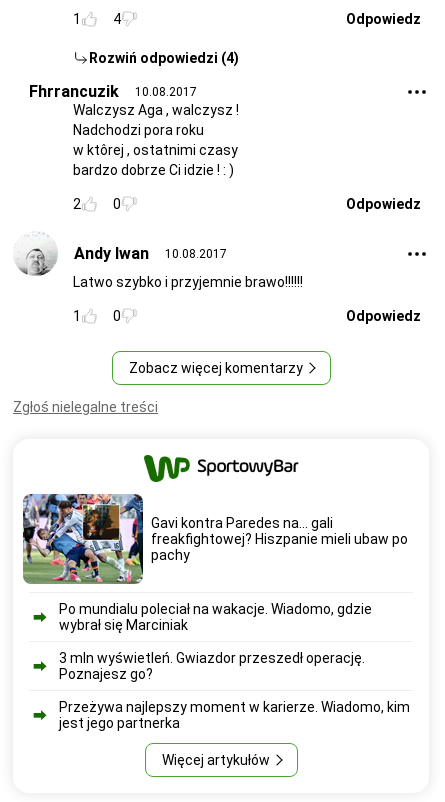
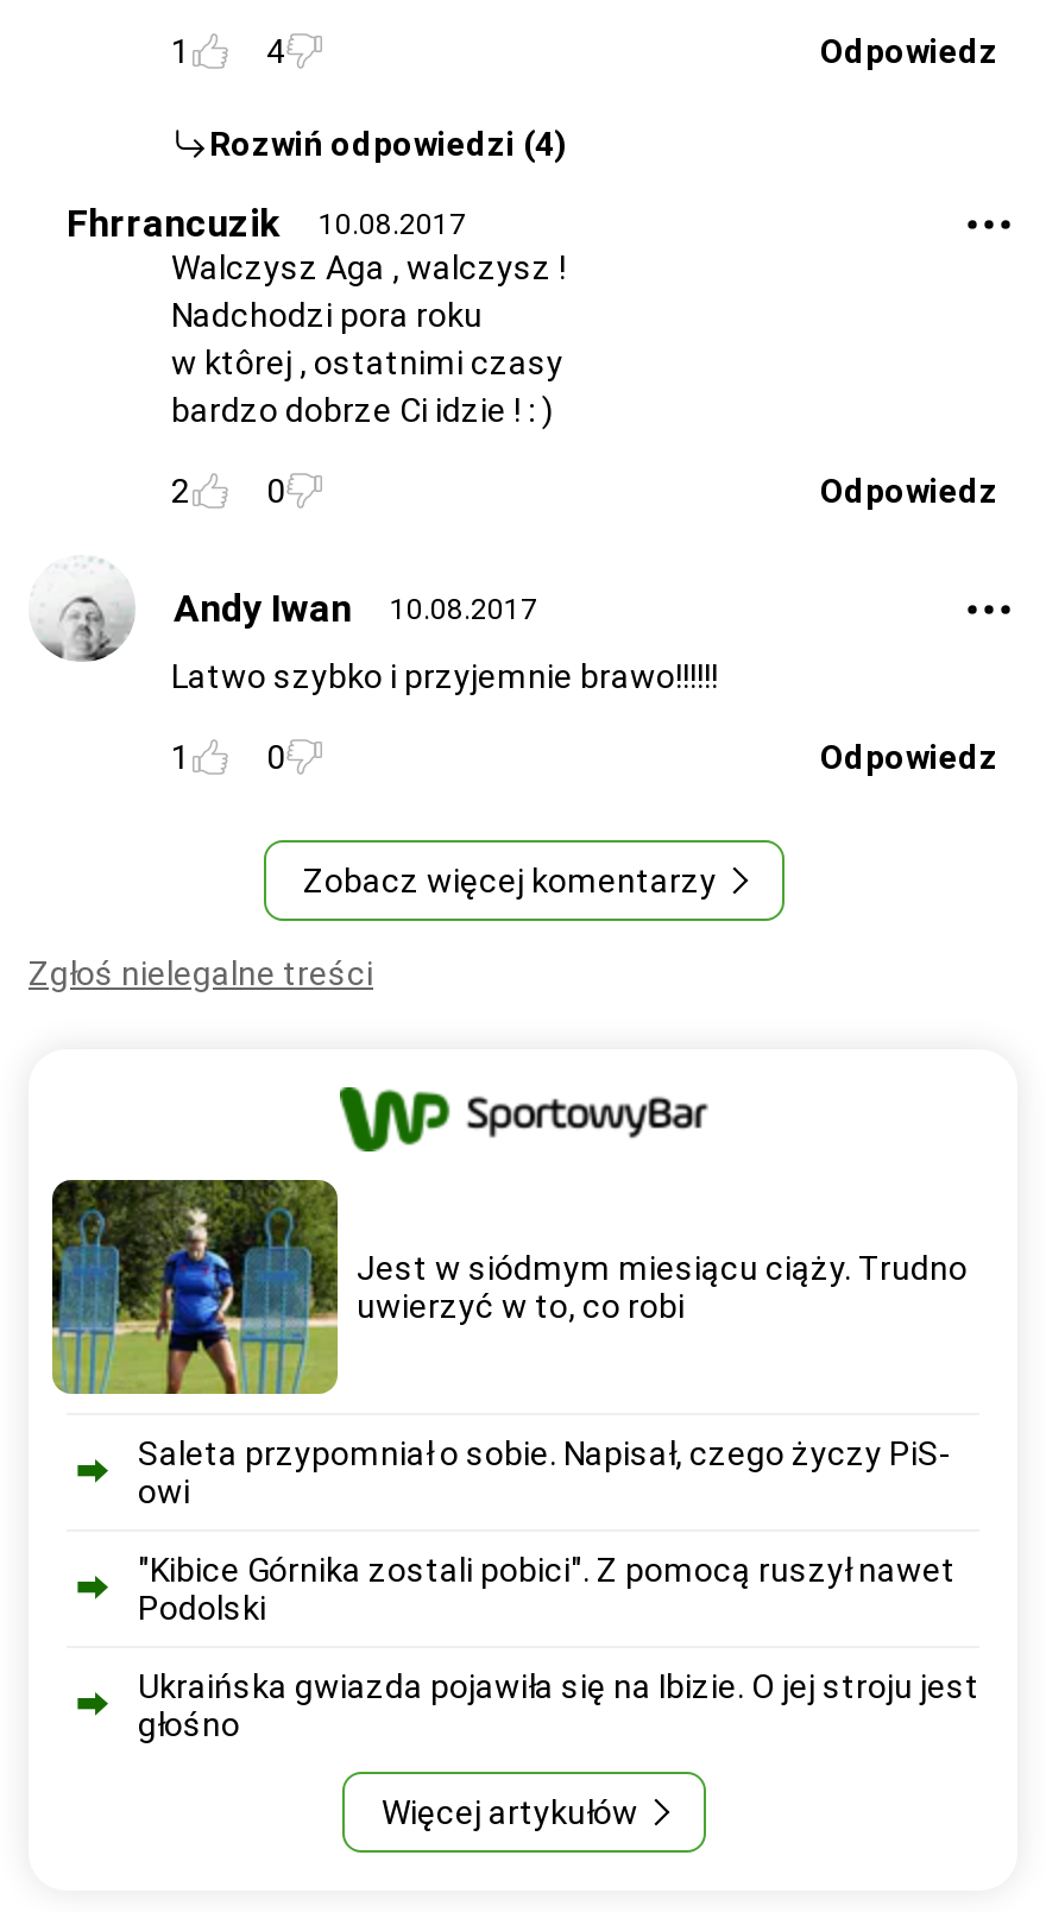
- [image]
- Gavi kontra Paredes na... gali
- freakfightowej? Hiszpanie mieli ubaw po
- pachy
+ [image]
+ Jest w siódmym miesiącu ciąży. Trudno
+ uwierzyć w to, co robi

- Po mundialu poleciał na wakacje. Wiadomo, gdzie
- wybrał się Marciniak
+ Saleta przypomniał o sobie. Napisał, czego życzy PiS-
+ owi

- 3 mln wyświetleń. Gwiazdor przeszedł operację.
- Poznajesz go?
+ "Kibice Górnika zostali pobici". Z pomocą ruszył nawet
+ Podolski

- Przeżywa najlepszy moment w karierze. Wiadomo, kim
- jest jego partnerka
+ Ukraińska gwiazda pojawiła się na Ibizie. O jej stroju jest
+ głośno
